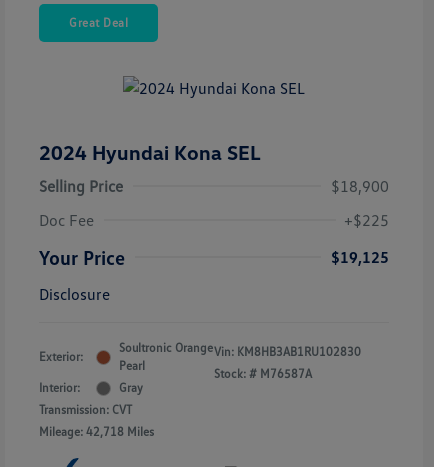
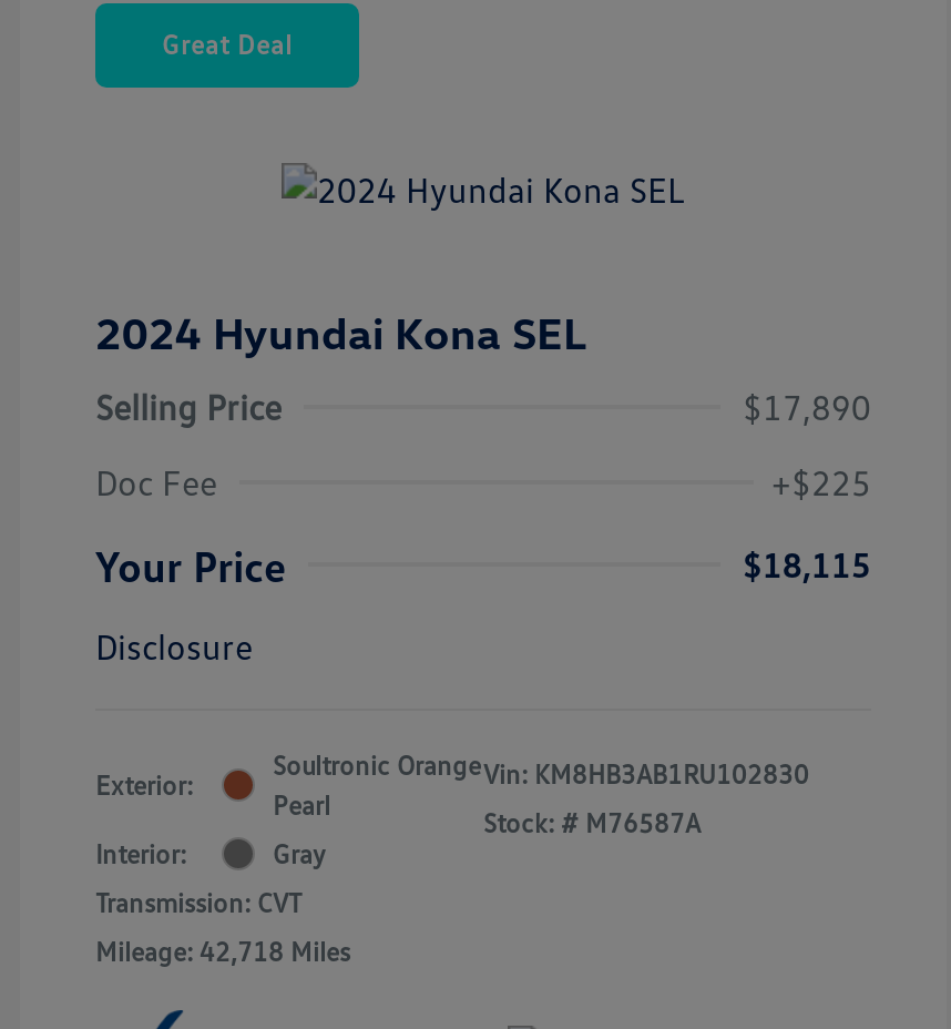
- $18,900
+ $17,890

- $19,125
+ $18,115
